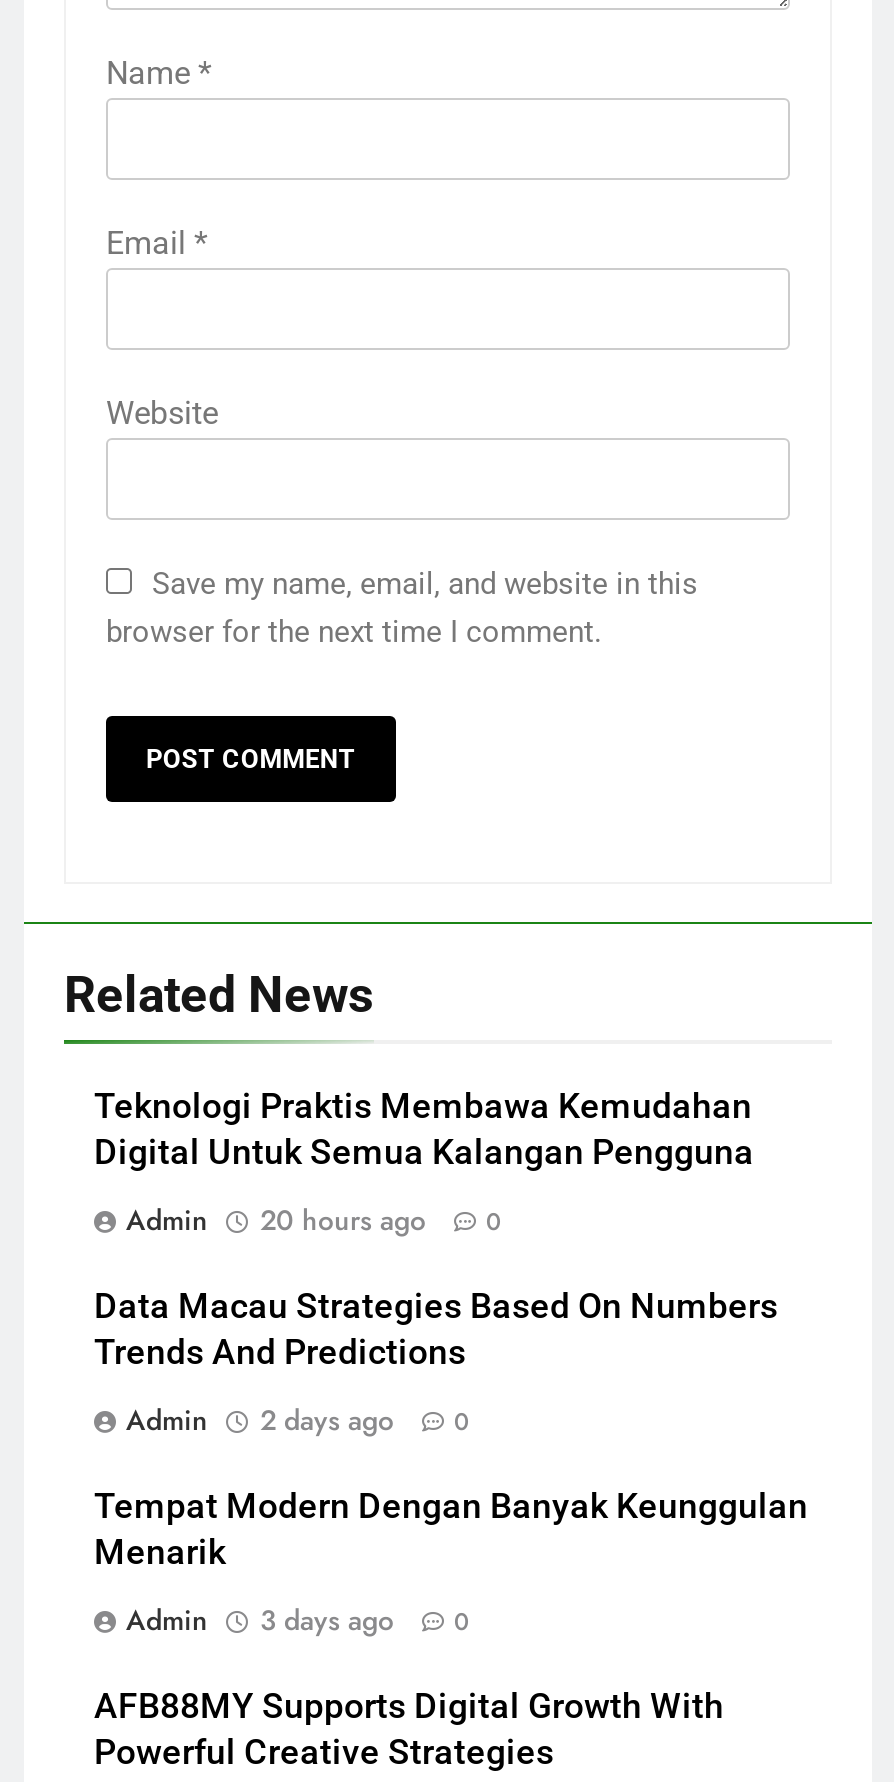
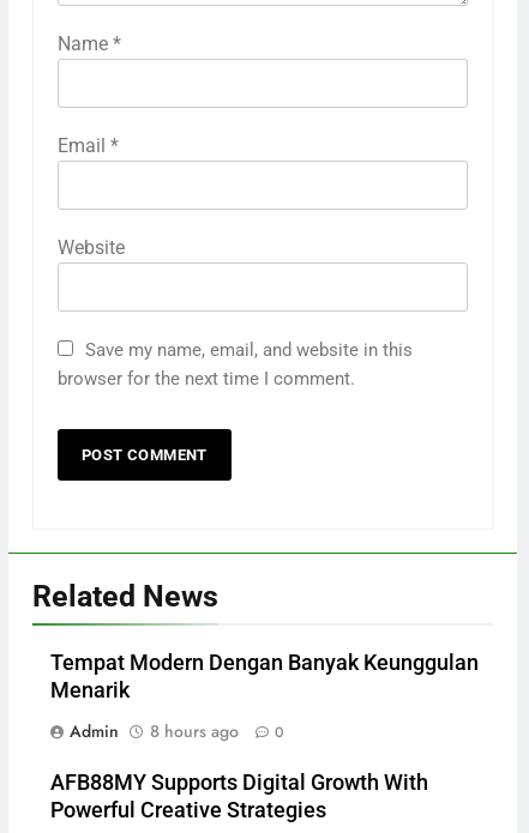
- Teknologi Praktis Membawa Kemudahan
- Digital Untuk Semua Kalangan Pengguna
- Admin
- 20 hours ago
- 0
- Data Macau Strategies Based On Numbers
- Trends And Predictions
- Admin
- 2 days ago
- 0

- Admin 3 days ago 0
+ Admin 8 hours ago 0
